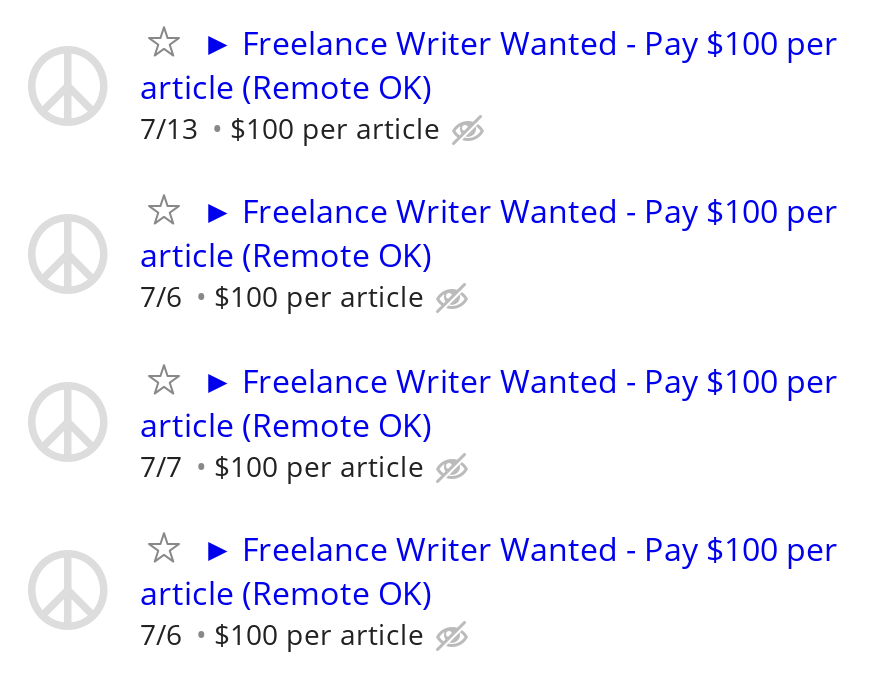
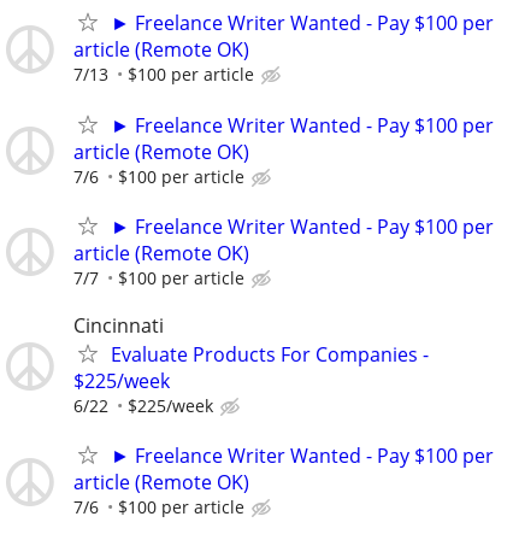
+ Cincinnati
+ Evaluate Products For Companies -
+ $225/week
+ 6/22
+ $225/week
